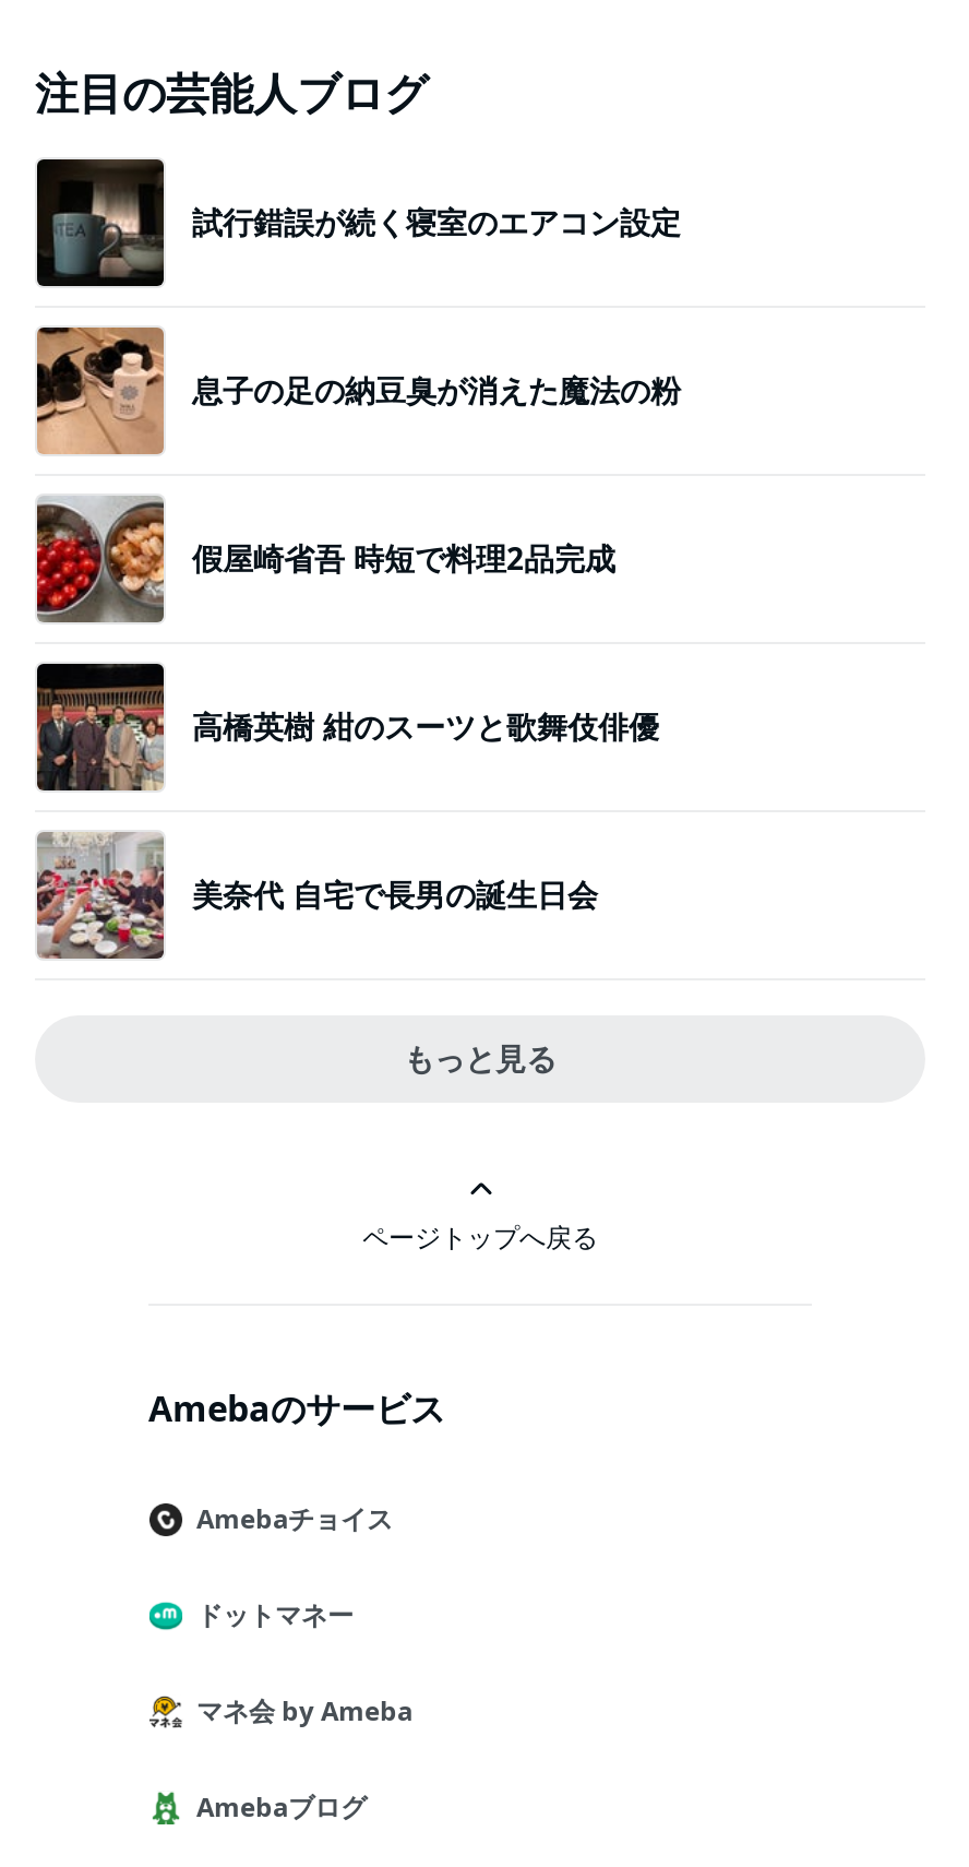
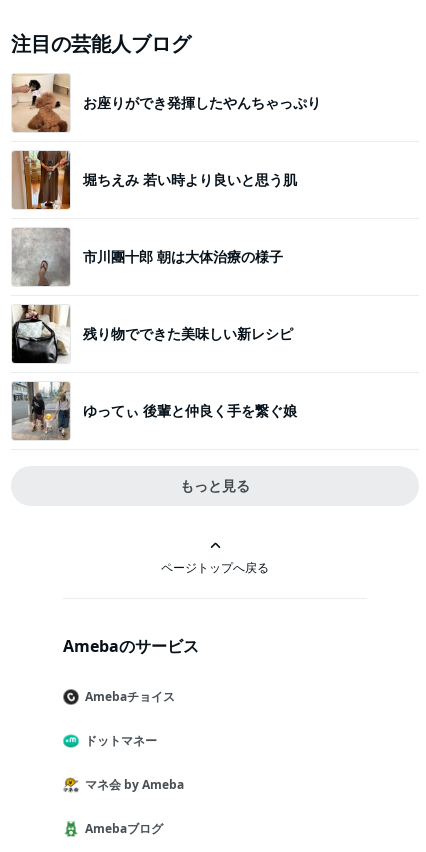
- [image]
- 試行錯誤が続く寝室のエアコン設定
+ [image]
+ お座りができ発揮したやんちゃっぷり

- [image]
- 息子の足の納豆臭が消えた魔法の粉
+ [image]
+ 堀ちえみ 若い時より良いと思う肌

- [image]
- 假屋崎省吾 時短で料理2品完成
+ [image]
+ 市川團十郎 朝は大体治療の様子

- [image]
- 高橋英樹 紺のスーツと歌舞伎俳優
+ [image]
+ 残り物でできた美味しい新レシピ

- [image]
- 美奈代 自宅で長男の誕生日会
+ [image]
+ ゆってぃ 後輩と仲良く手を繋ぐ娘
